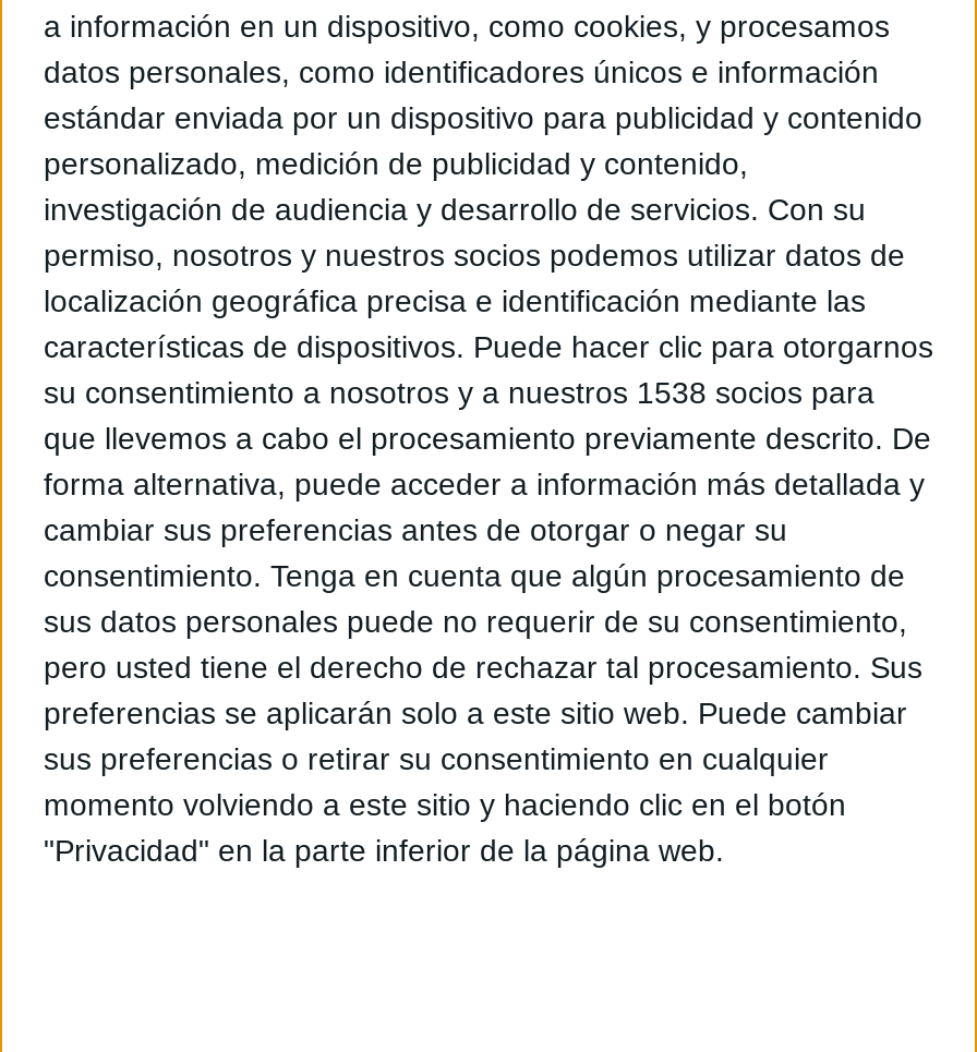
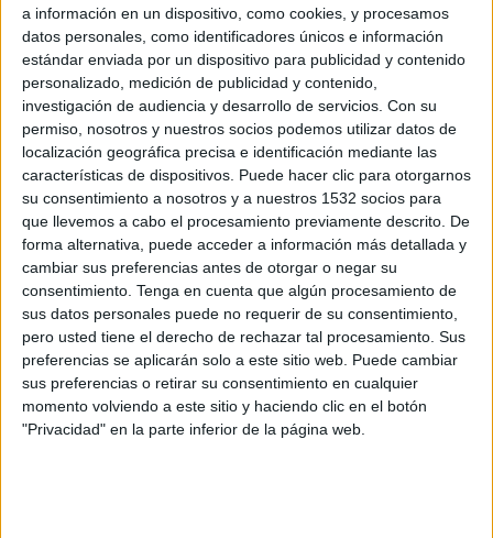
- su consentimiento a nosotros y a nuestros 1538 socios para
+ su consentimiento a nosotros y a nuestros 1532 socios para
